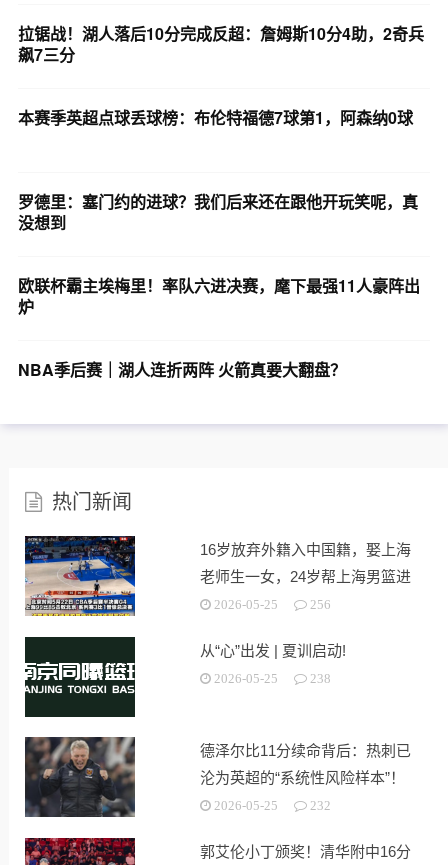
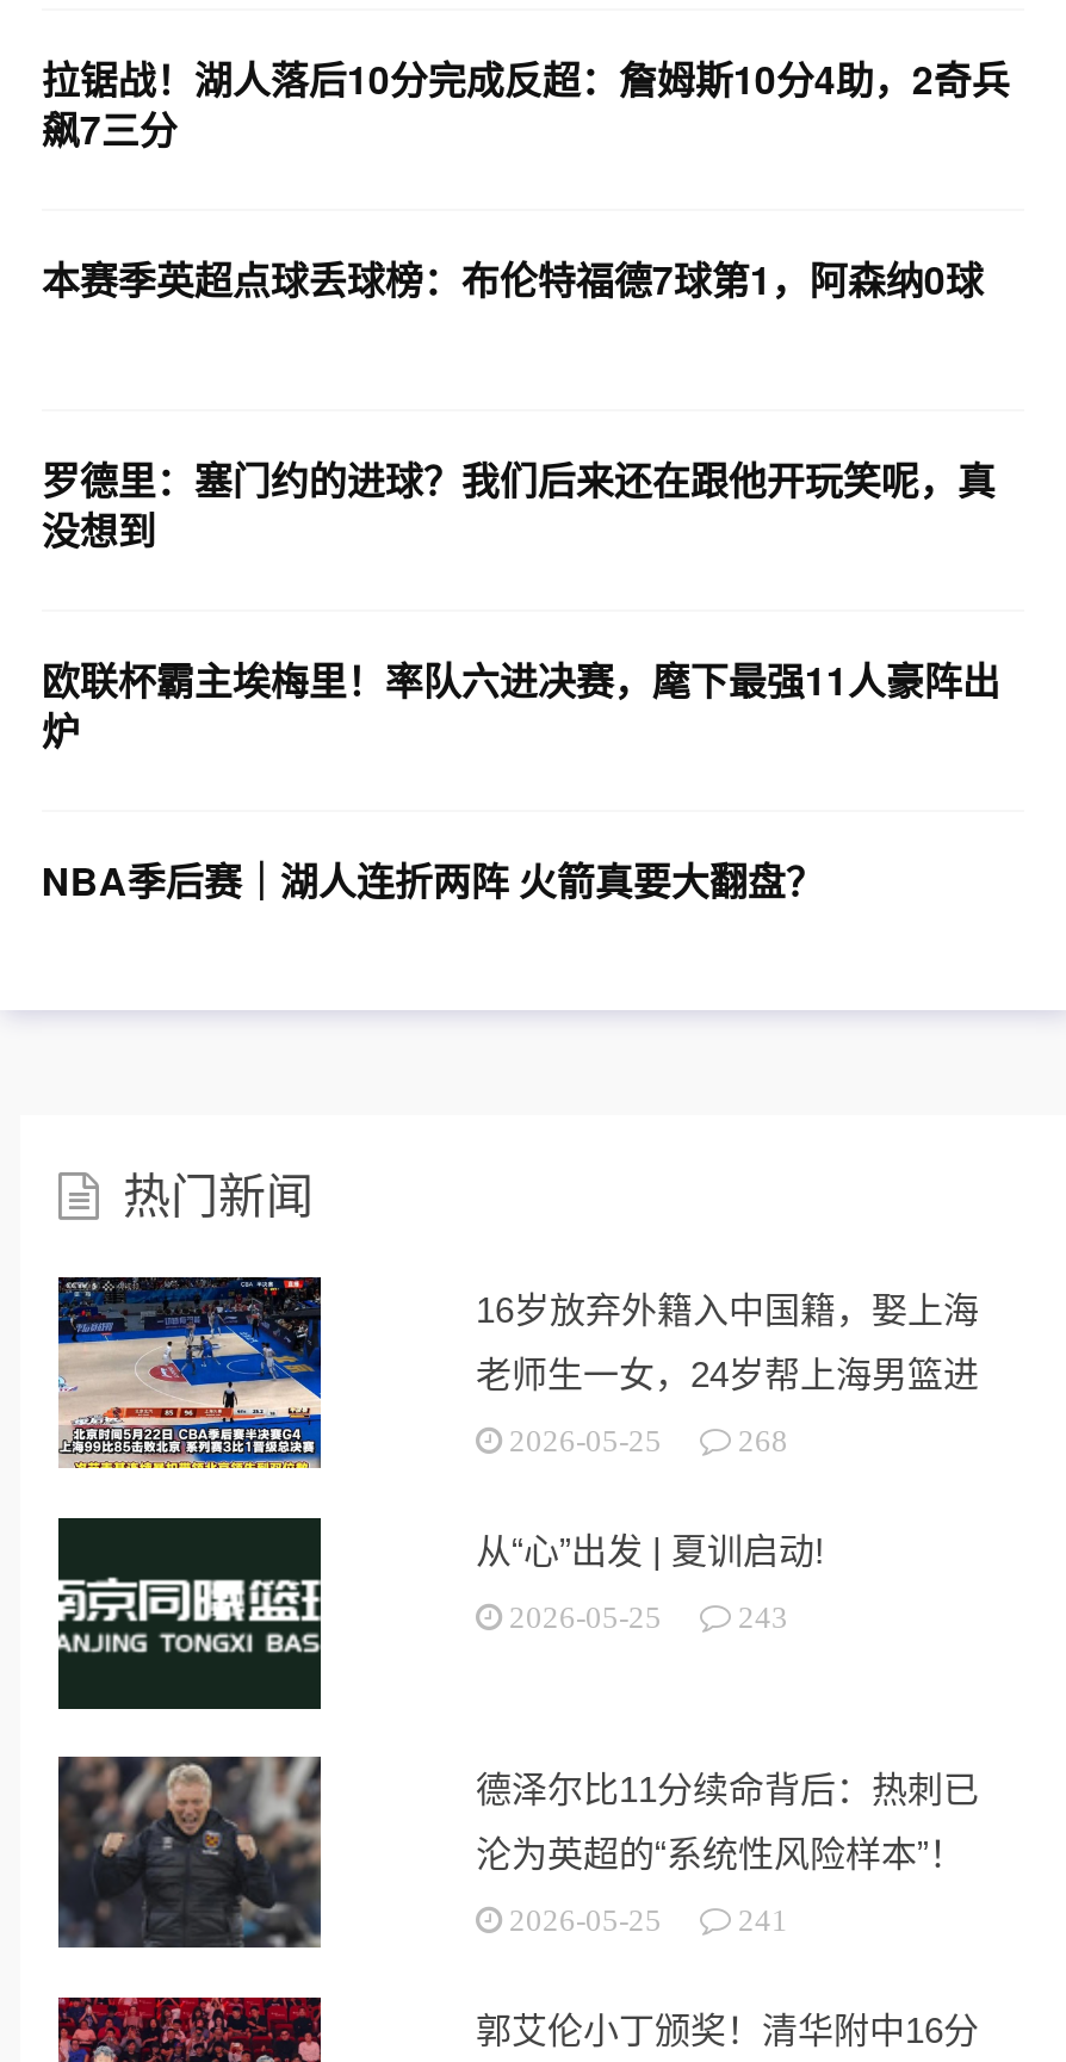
- 256
+ 268

- 238
+ 243

- 232
+ 241
